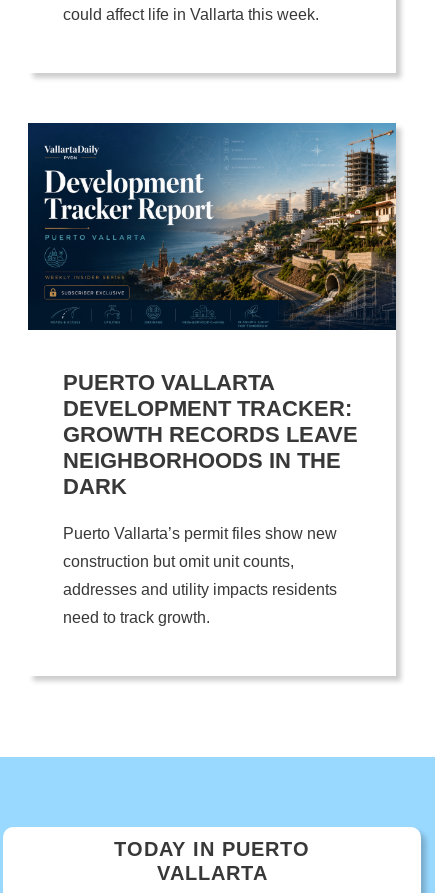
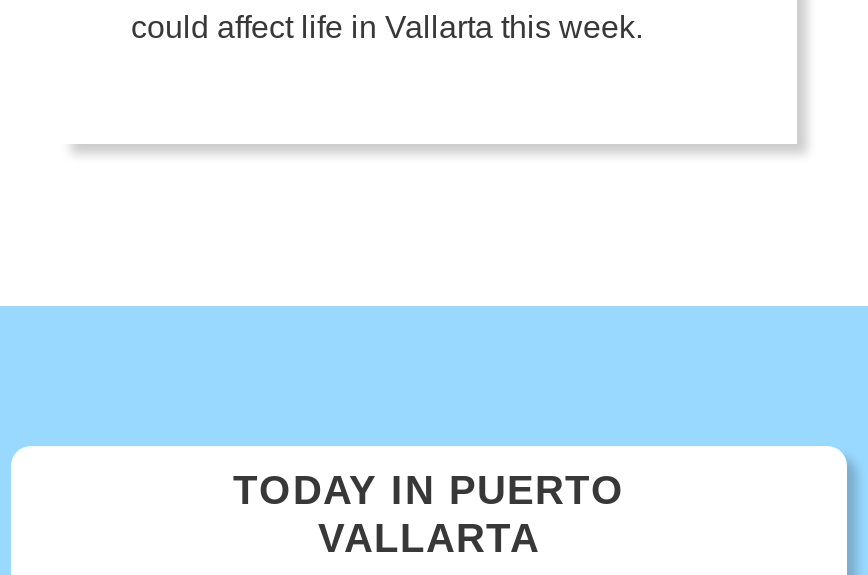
- [image]
- PUERTO VALLARTA
- DEVELOPMENT TRACKER:
- GROWTH RECORDS LEAVE
- NEIGHBORHOODS IN THE
- DARK
- Puerto Vallarta’s permit files show new
- construction but omit unit counts,
- addresses and utility impacts residents
- need to track growth.
